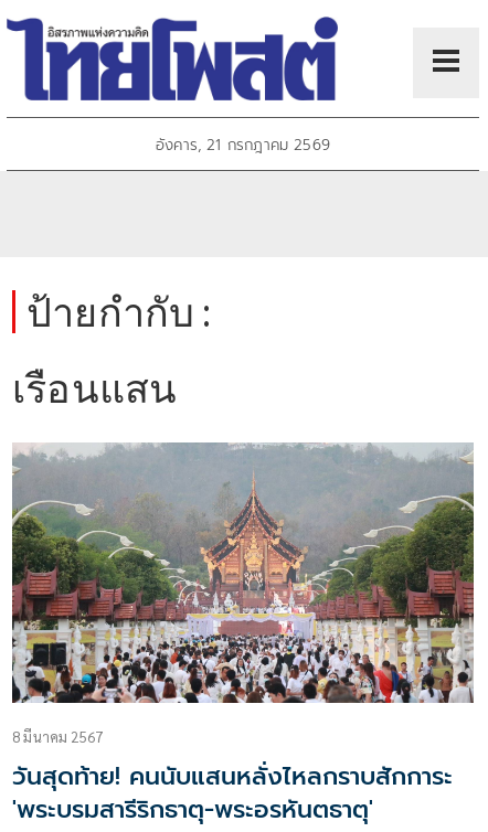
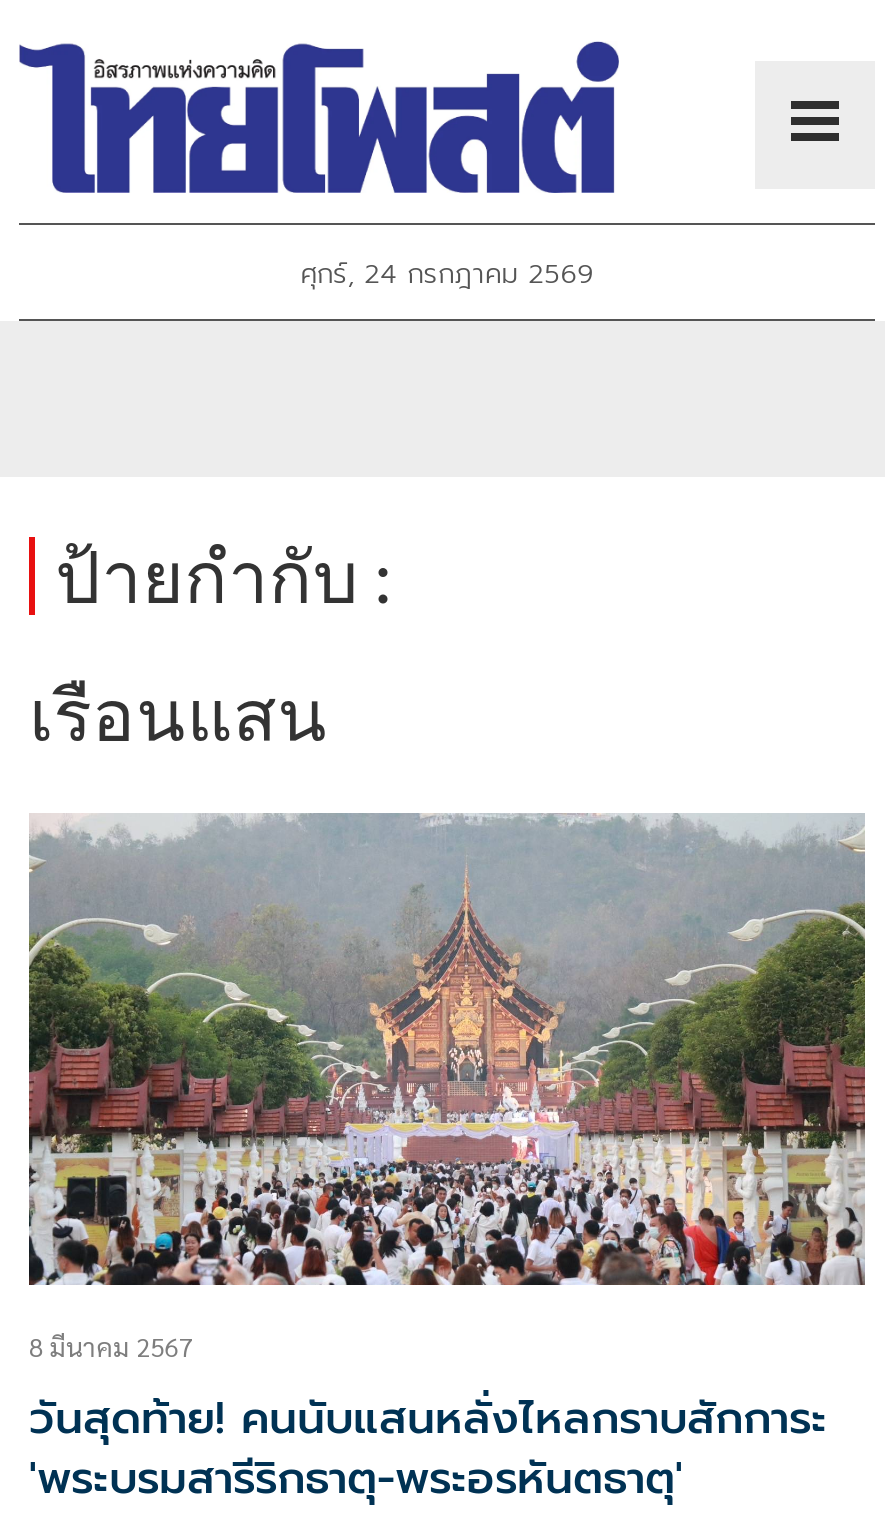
- อังคาร, 21 กรกฎาคม 2569
+ ศุกร์, 24 กรกฎาคม 2569
